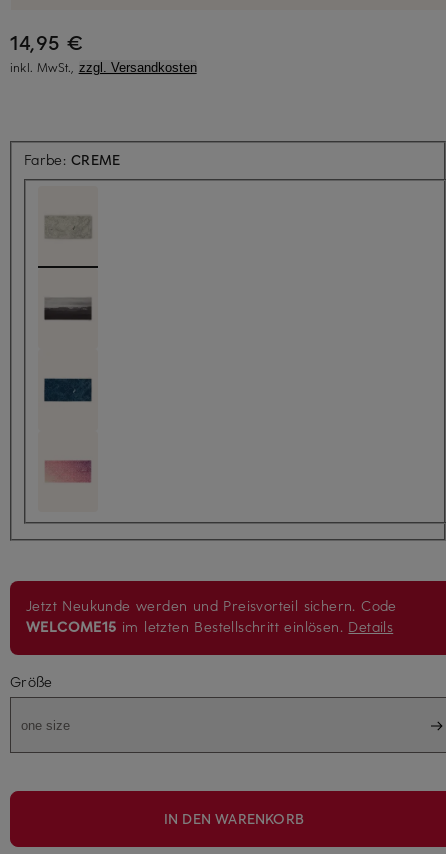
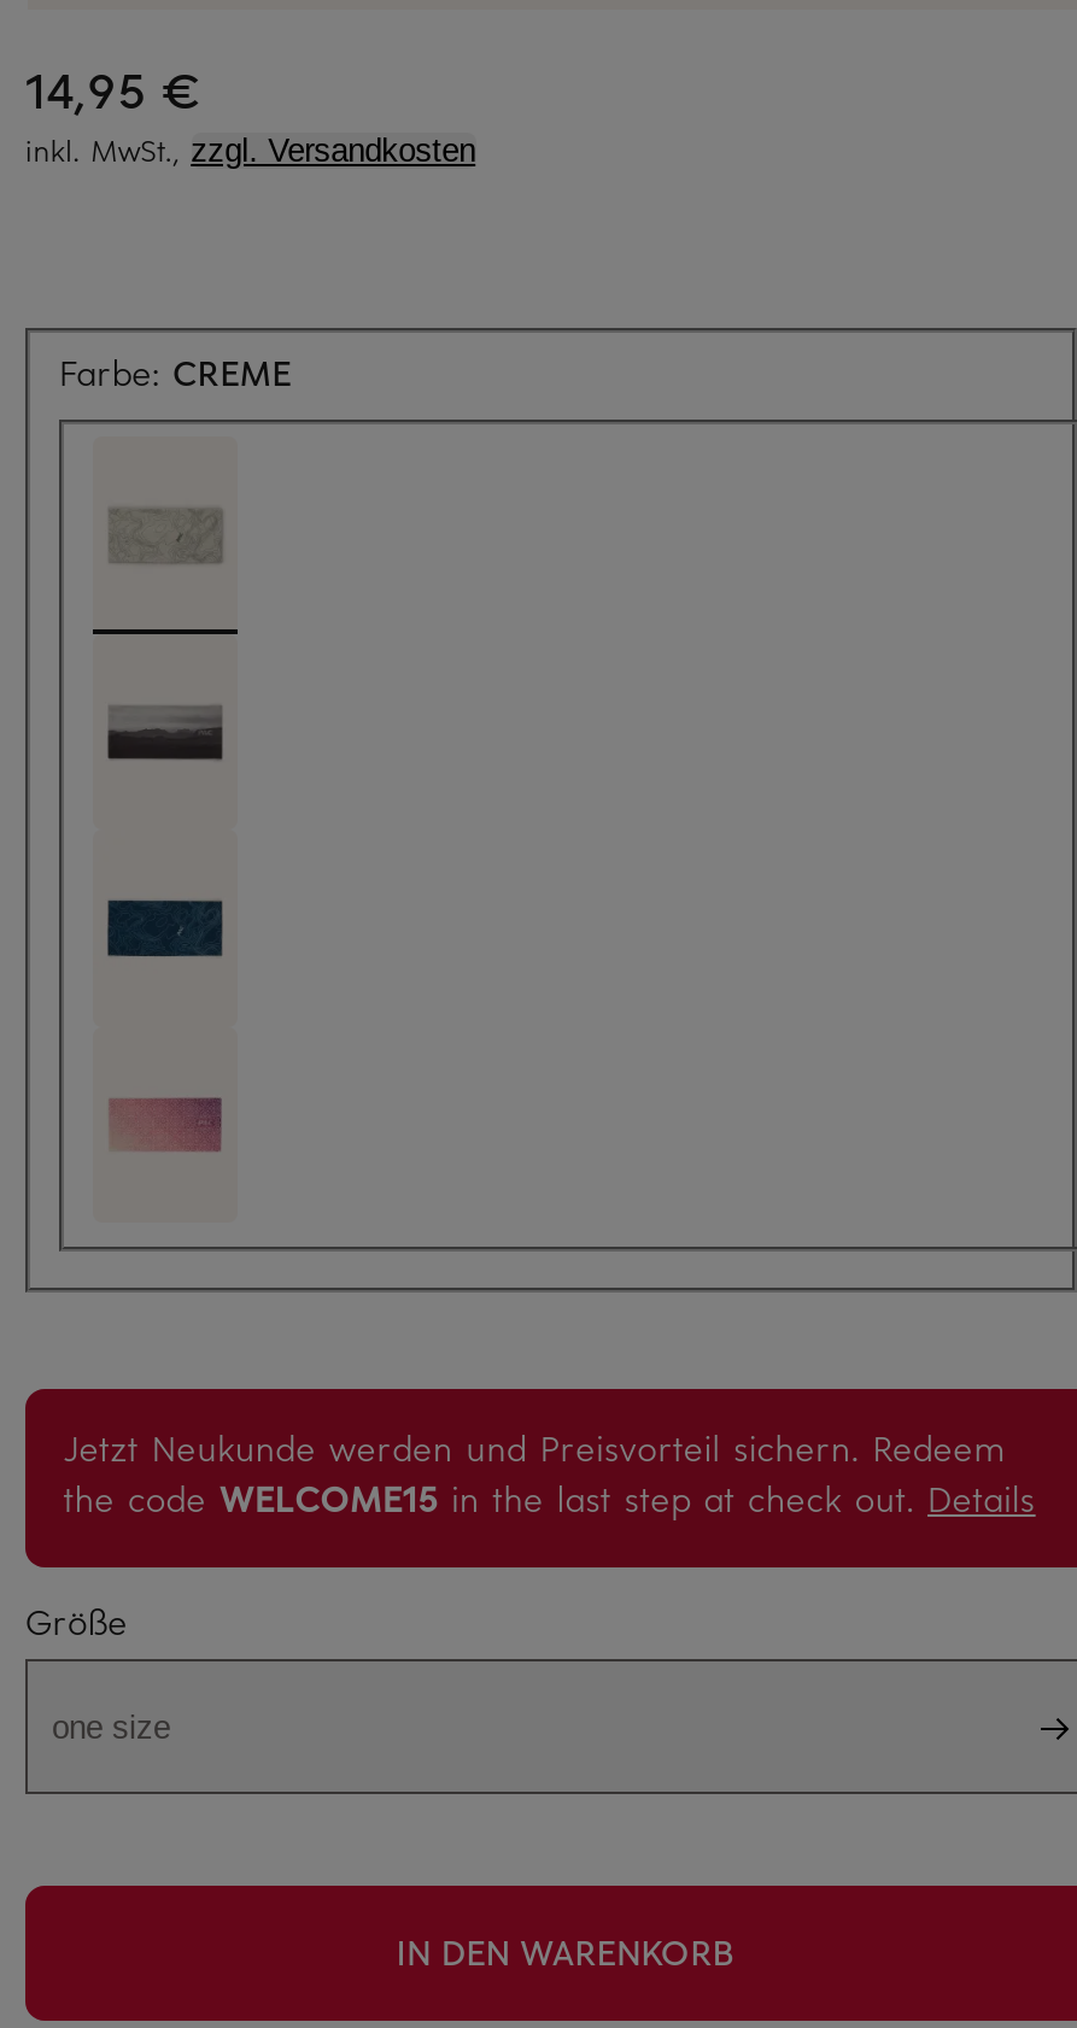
- Jetzt Neukunde werden und Preisvorteil sichern. Code
- WELCOME15 im letzten Bestellschritt einlösen. Details
+ Jetzt Neukunde werden und Preisvorteil sichern. Redeem
+ the code WELCOME15 in the last step at check out. Details
